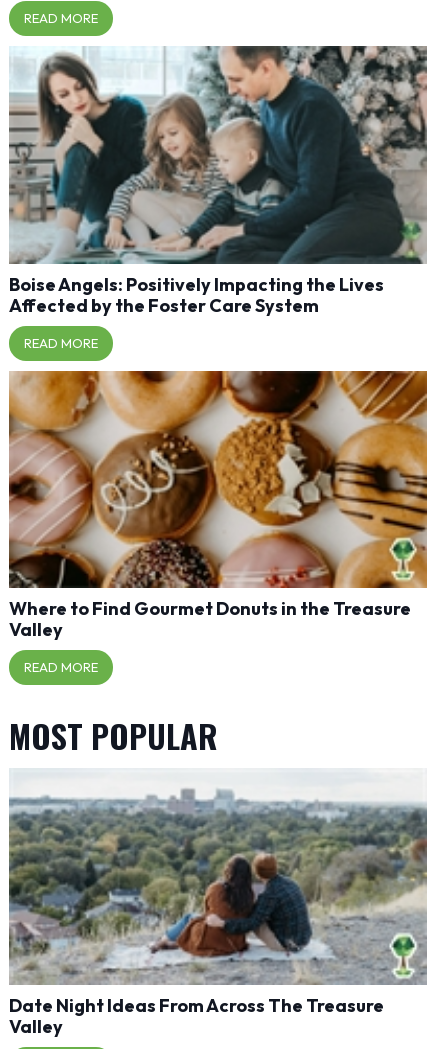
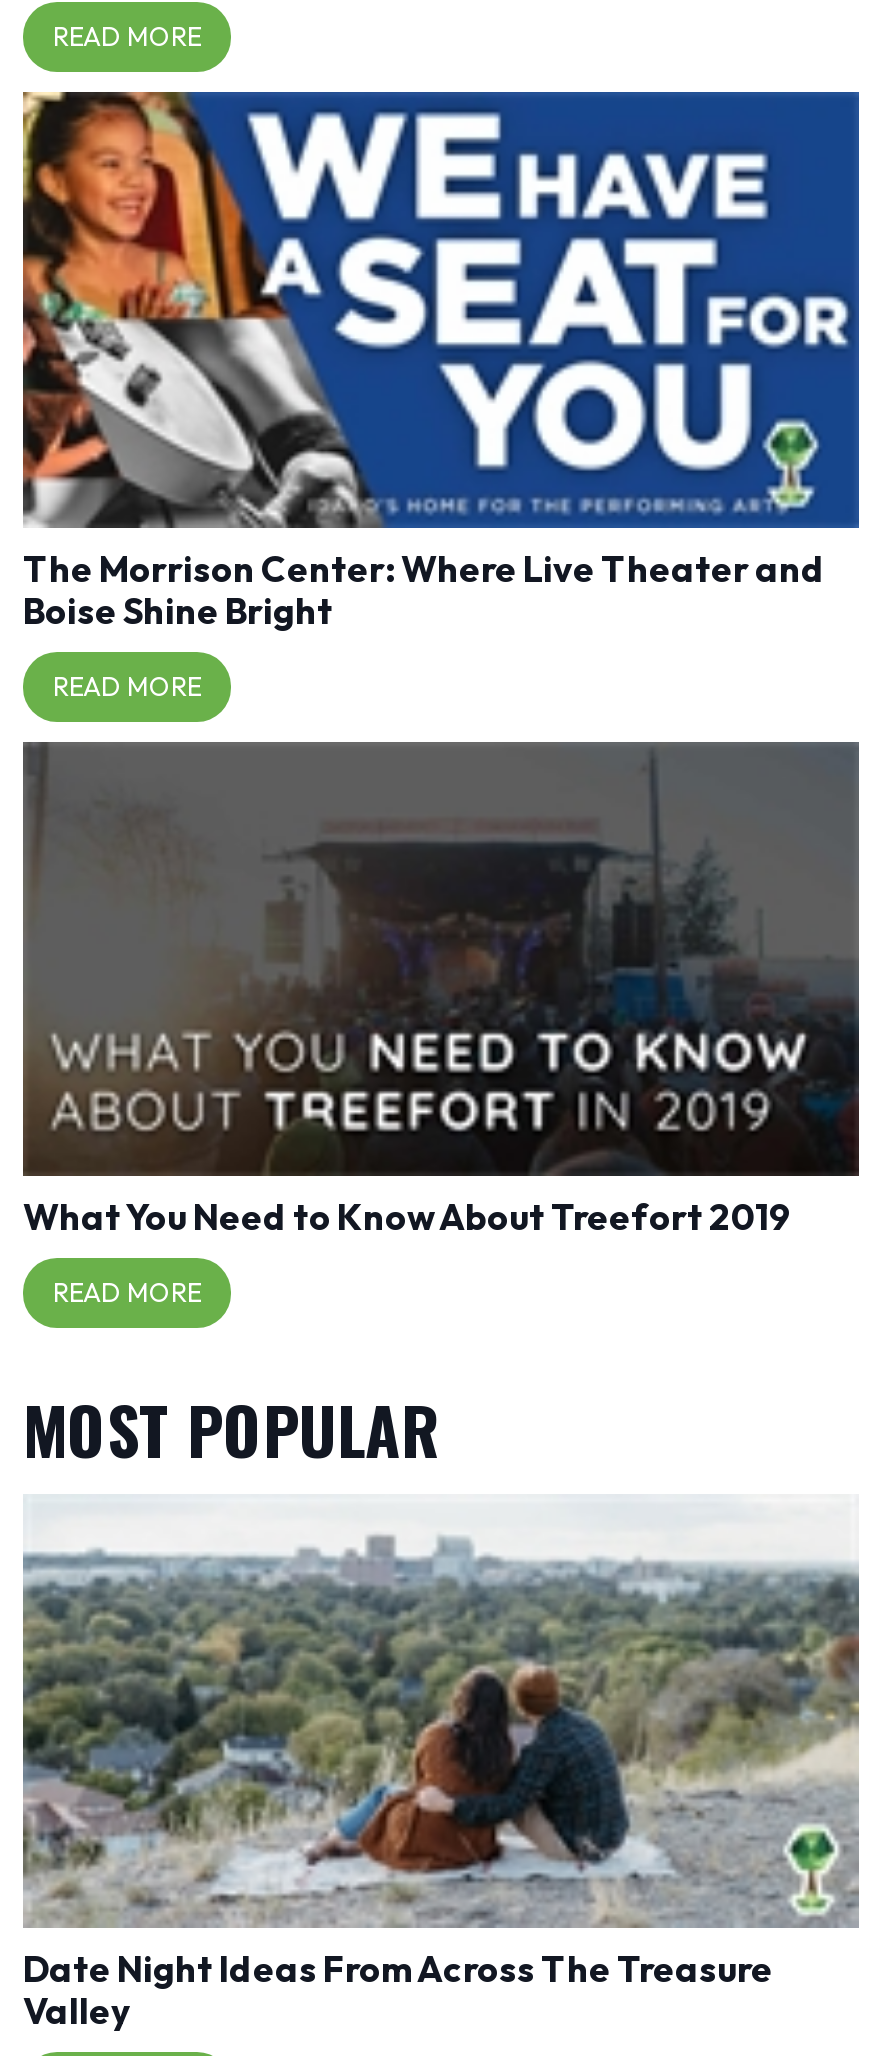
- [image]
- Boise Angels: Positively Impacting the Lives
- Affected by the Foster Care System
+ [image]
+ The Morrison Center: Where Live Theater and
+ Boise Shine Bright

- [image]
- Where to Find Gourmet Donuts in the Treasure
- Valley
+ [image]
+ What You Need to Know About Treefort 2019
